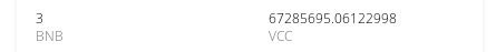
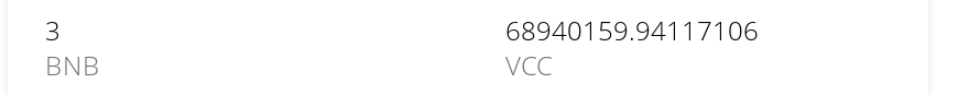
- 67285695.06122998
+ 68940159.94117106
